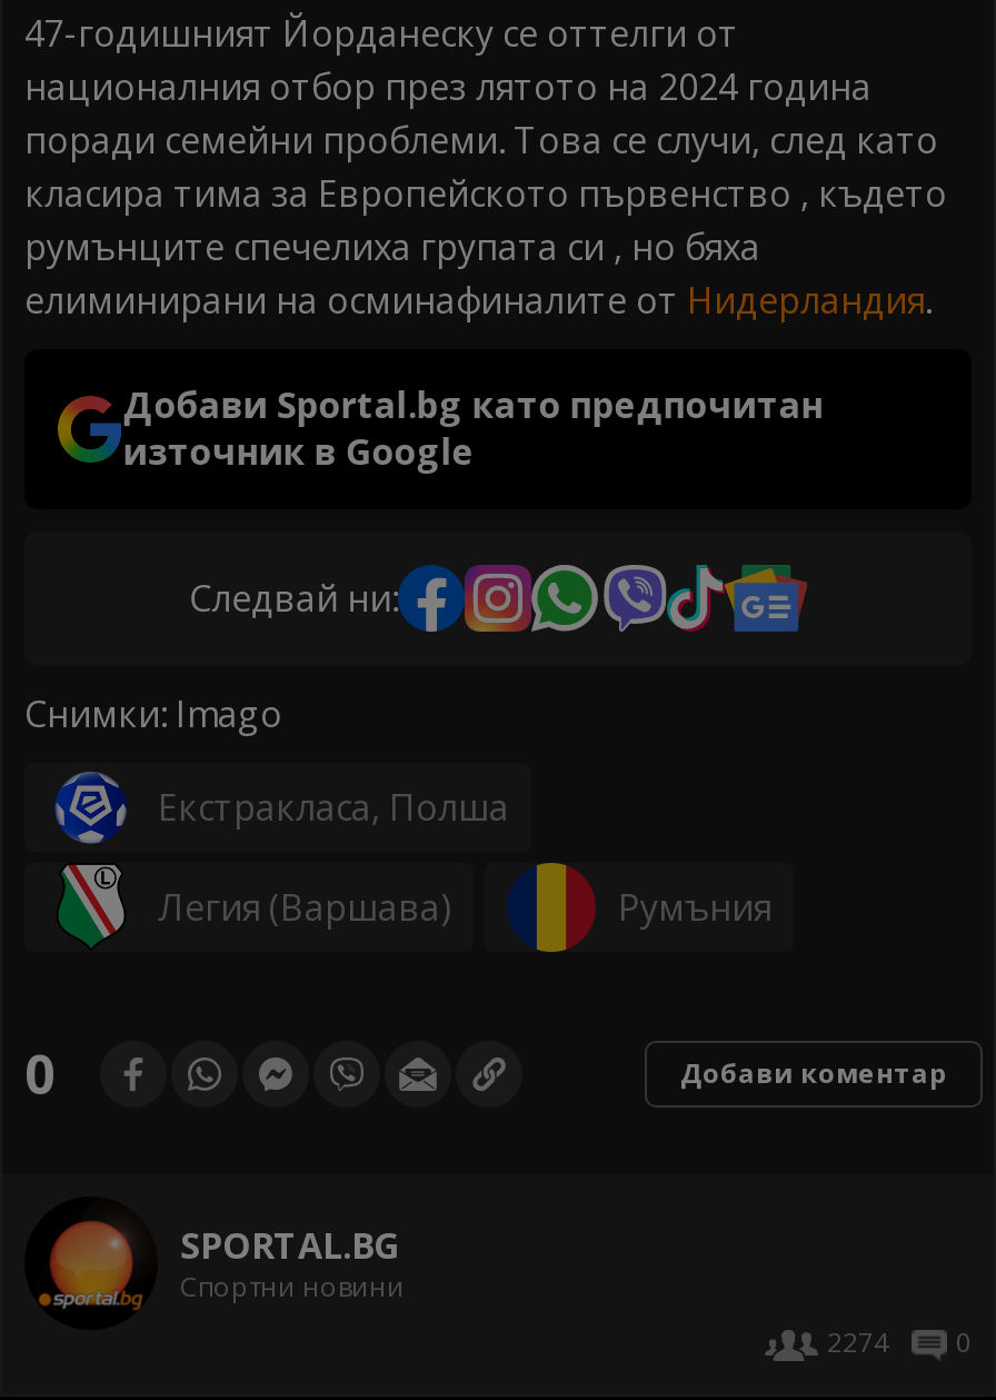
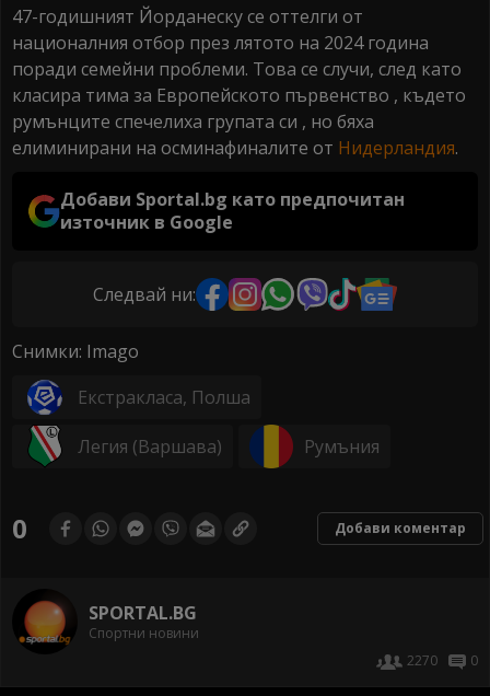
- 2274 0
+ 2270 0
